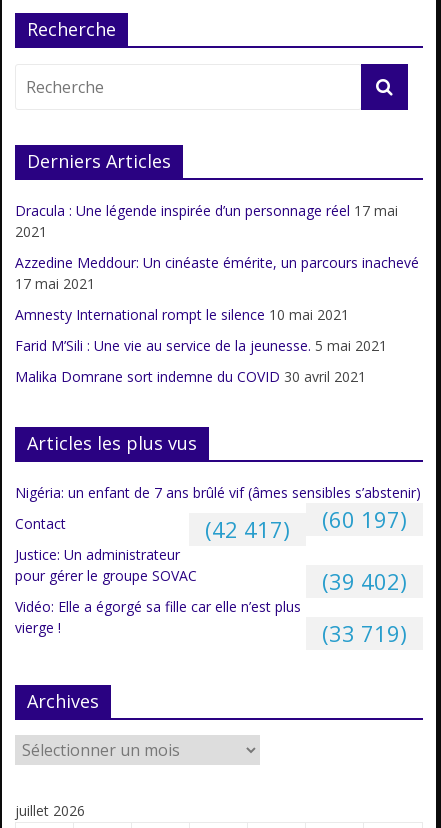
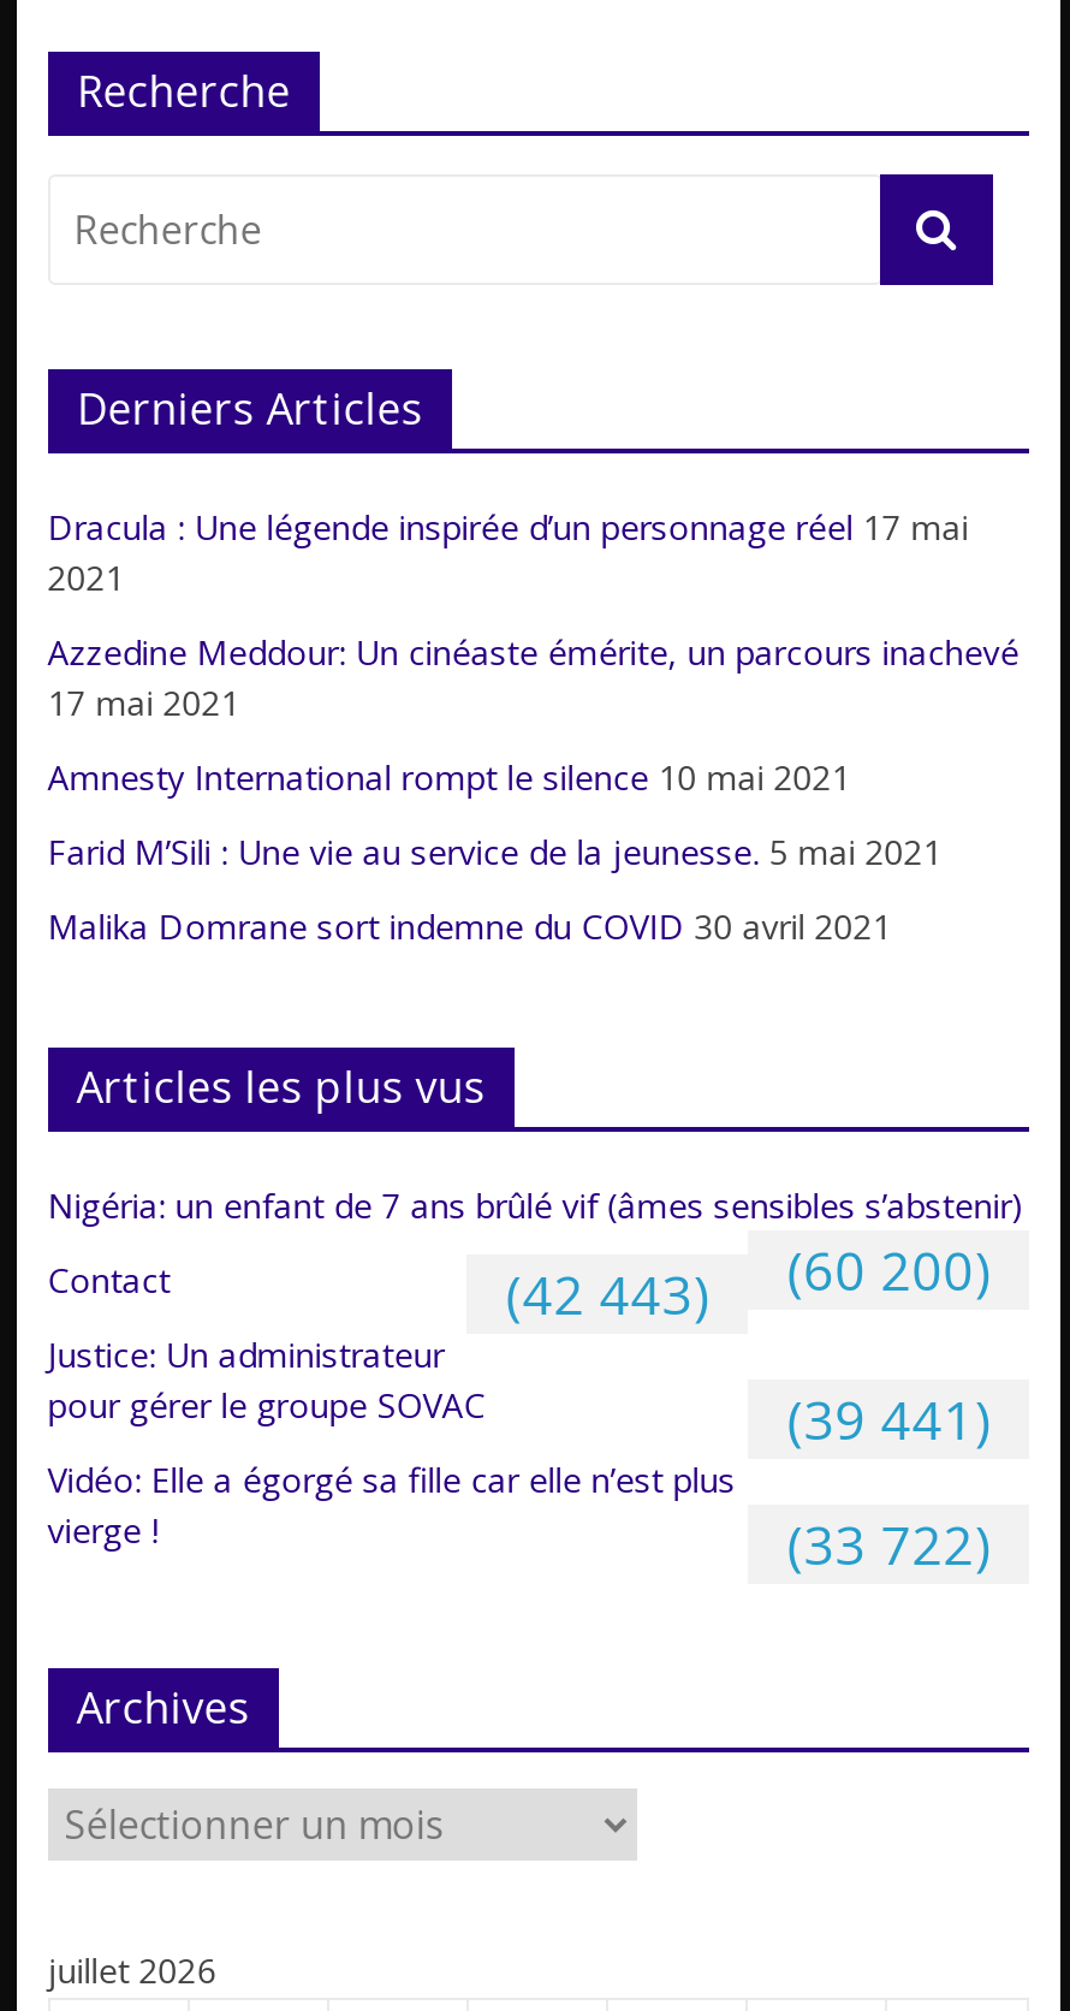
- (60 197)
+ (60 200)

- (42 417)
+ (42 443)

- (39 402)
+ (39 441)

- (33 719)
+ (33 722)
